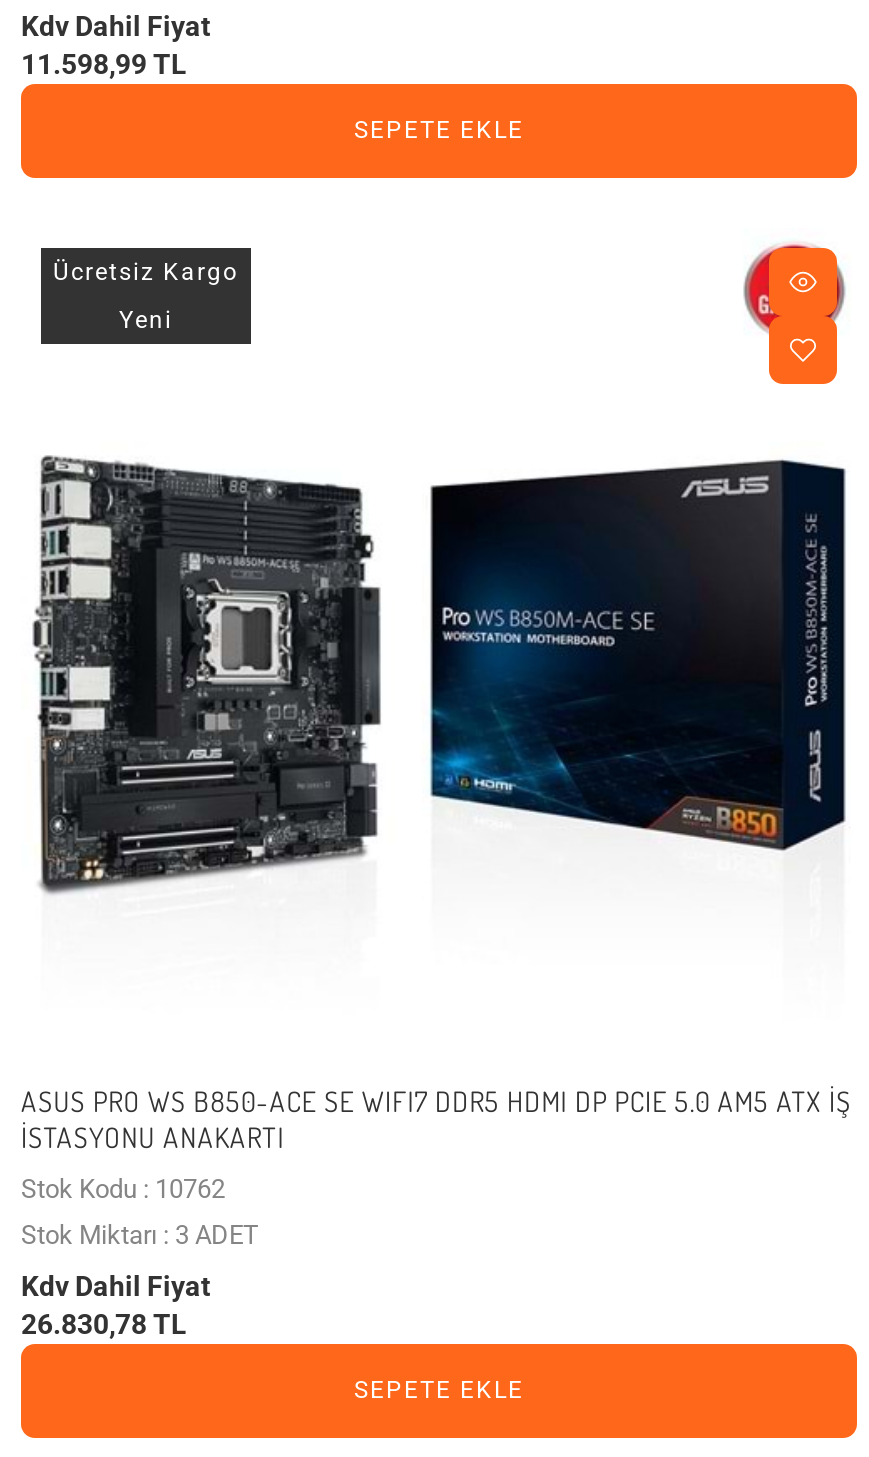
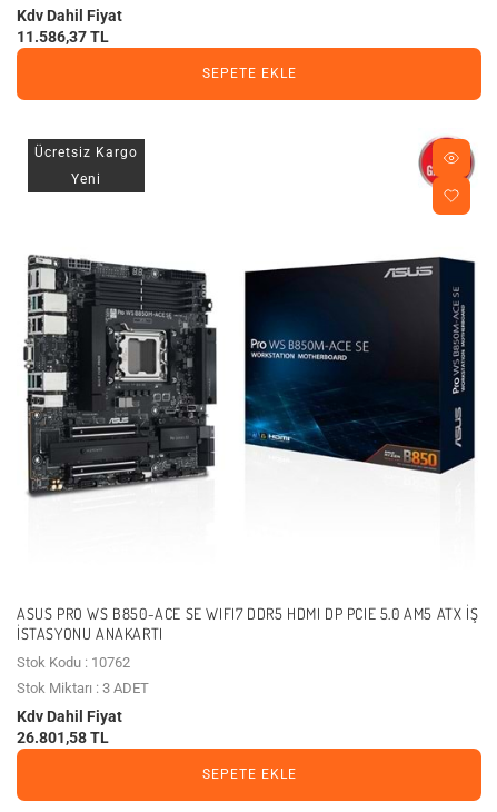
- 11.598,99 TL
+ 11.586,37 TL

- 26.830,78 TL
+ 26.801,58 TL
